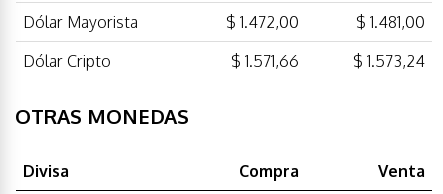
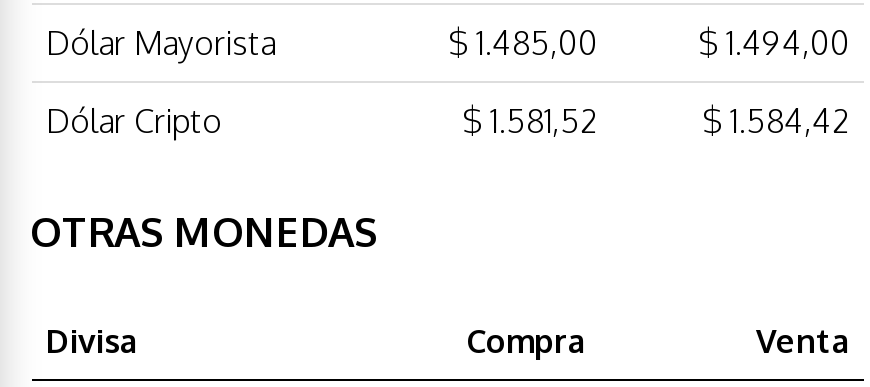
- $ 1.472,00
+ $ 1.485,00

- $ 1.481,00
+ $ 1.494,00

- $ 1.571,66
+ $ 1.581,52

- $ 1.573,24
+ $ 1.584,42
